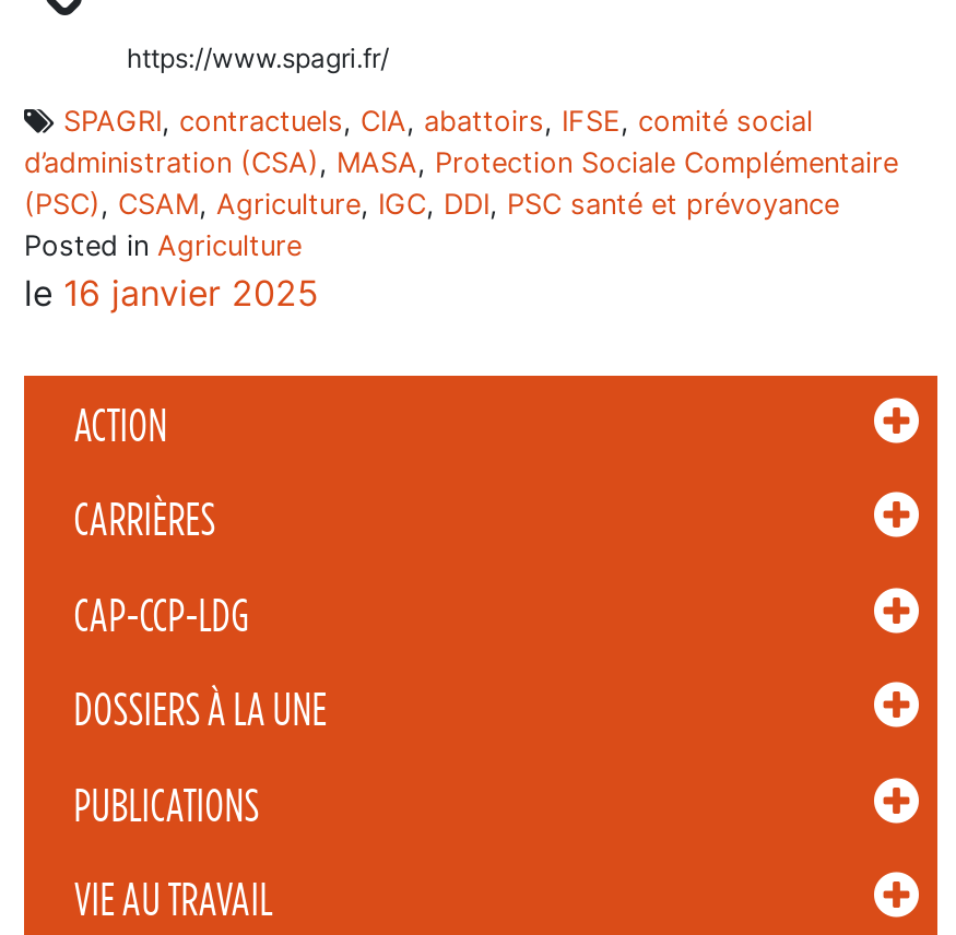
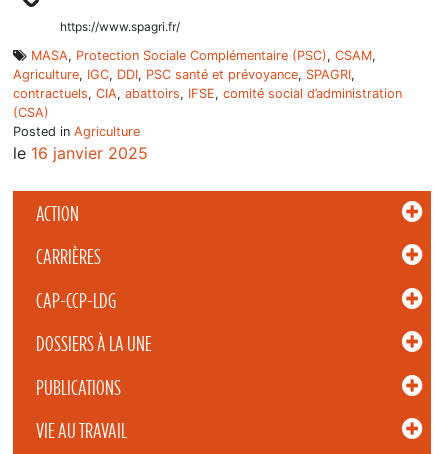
- SPAGRI, contractuels, CIA, abattoirs, IFSE, comité social
- d’administration (CSA), MASA, Protection Sociale Complémentaire
- (PSC), CSAM, Agriculture, IGC, DDI, PSC santé et prévoyance
+ MASA, Protection Sociale Complémentaire (PSC), CSAM,
+ Agriculture, IGC, DDI, PSC santé et prévoyance, SPAGRI,
+ contractuels, CIA, abattoirs, IFSE, comité social d’administration
+ (CSA)
